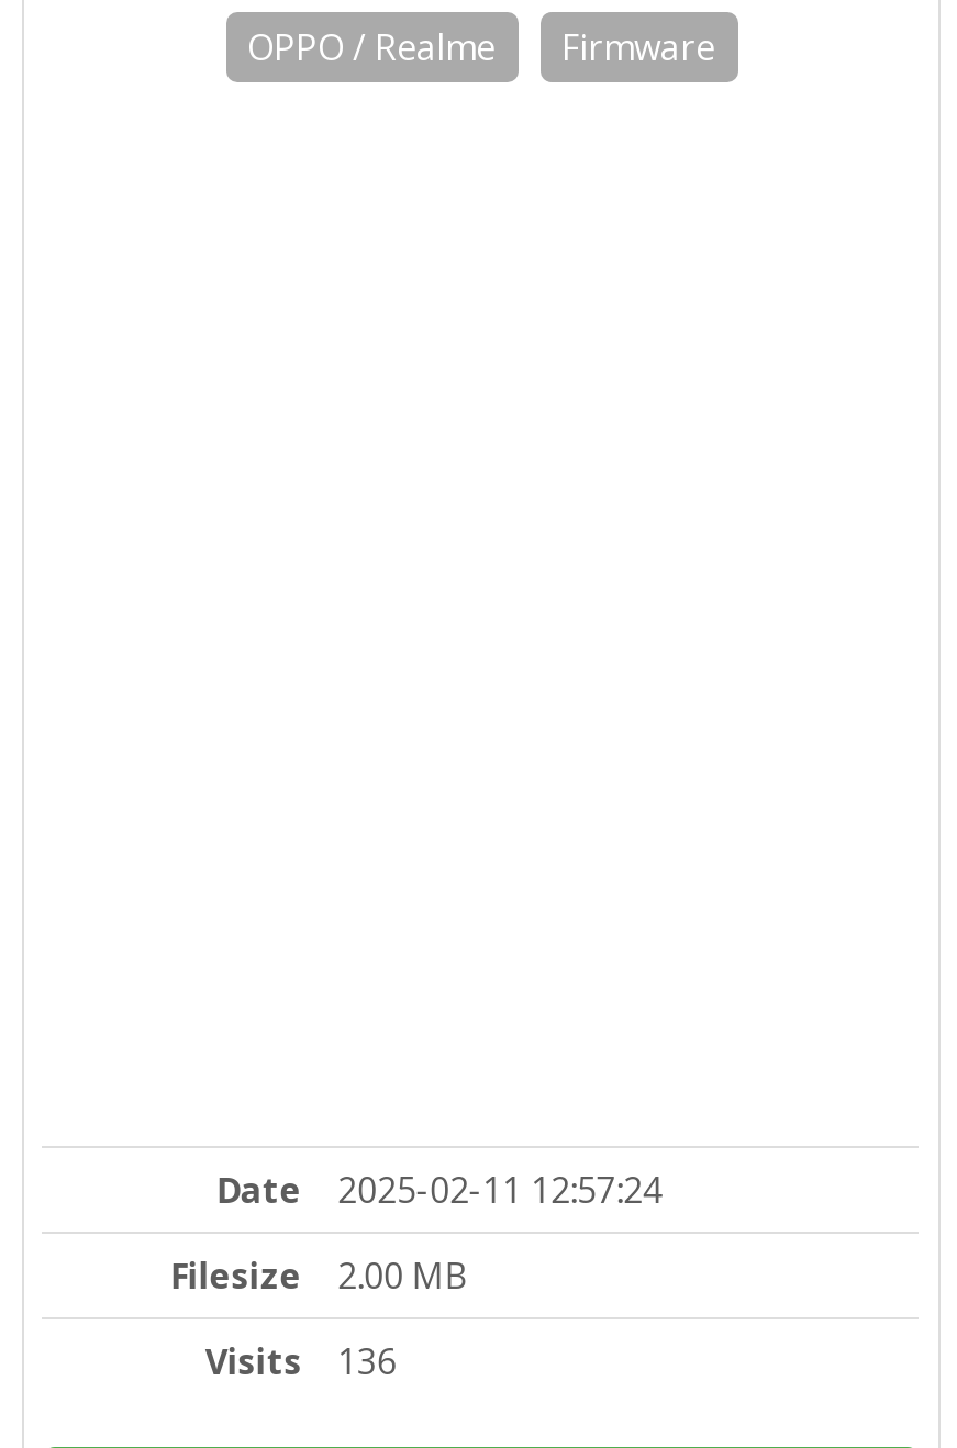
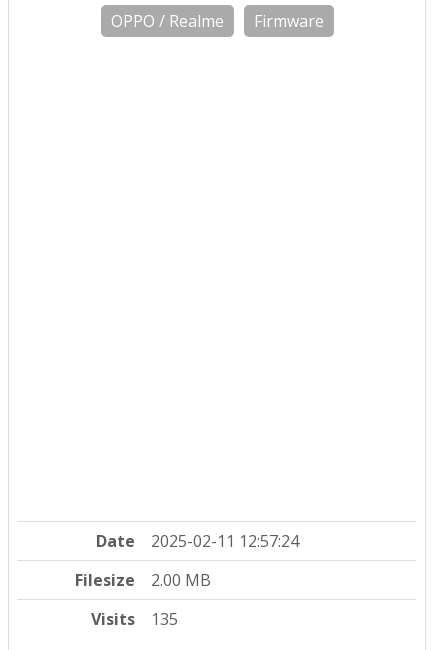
- Visits 136
+ Visits 135
